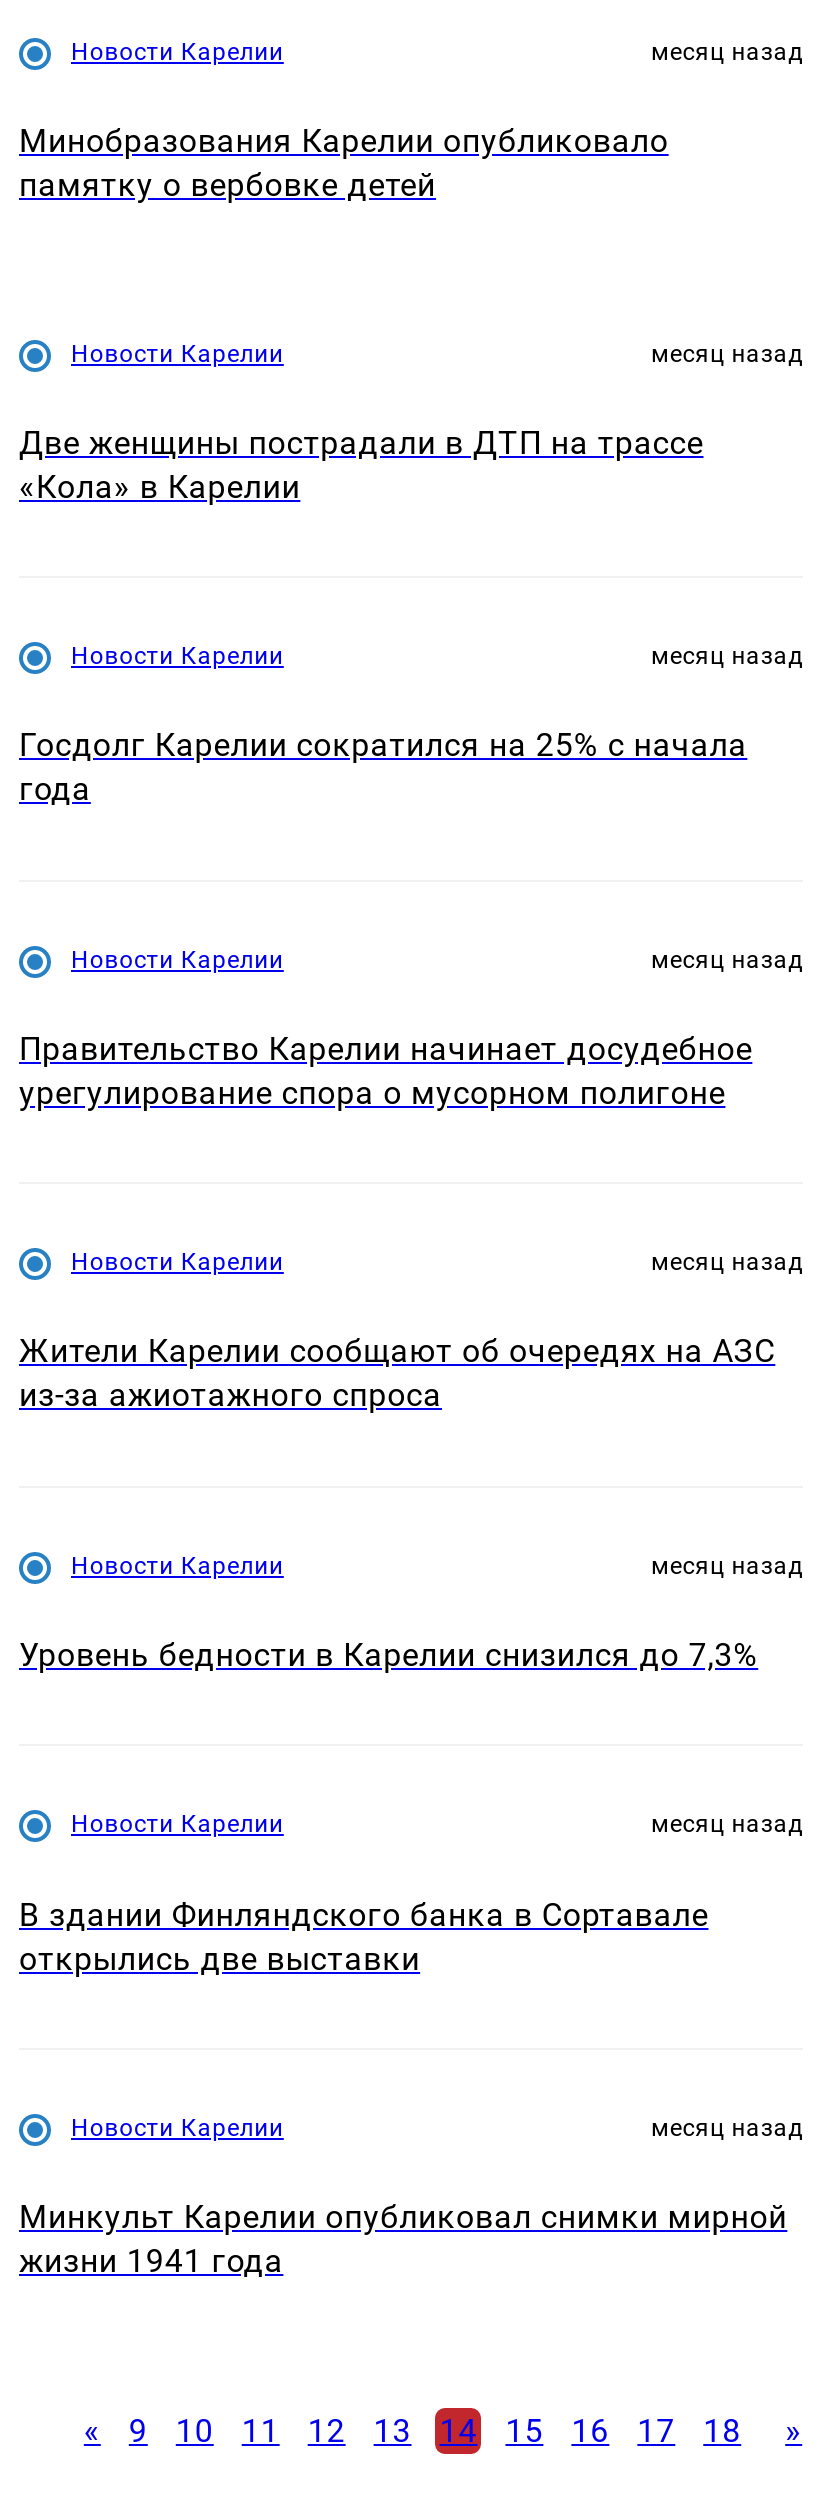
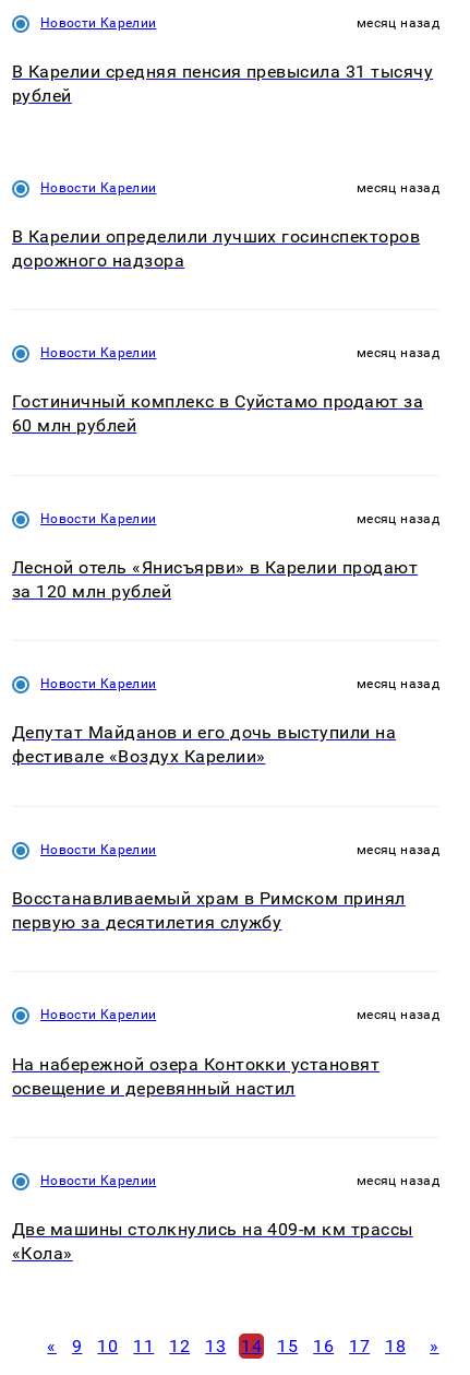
- Минобразования Карелии опубликовало
- памятку о вербовке детей
+ В Карелии средняя пенсия превысила 31 тысячу
+ рублей

- Две женщины пострадали в ДТП на трассе
- «Кола» в Карелии
+ В Карелии определили лучших госинспекторов
+ дорожного надзора

- Госдолг Карелии сократился на 25% с начала
- года
+ Гостиничный комплекс в Суйстамо продают за
+ 60 млн рублей

- Правительство Карелии начинает досудебное
- урегулирование спора о мусорном полигоне
+ Лесной отель «Янисъярви» в Карелии продают
+ за 120 млн рублей

- Жители Карелии сообщают об очередях на АЗС
- из-за ажиотажного спроса
+ Депутат Майданов и его дочь выступили на
+ фестивале «Воздух Карелии»

- Уровень бедности в Карелии снизился до 7,3%
+ Восстанавливаемый храм в Римском принял
+ первую за десятилетия службу

- В здании Финляндского банка в Сортавале
- открылись две выставки
+ На набережной озера Контокки установят
+ освещение и деревянный настил

- Минкульт Карелии опубликовал снимки мирной
- жизни 1941 года
+ Две машины столкнулись на 409-м км трассы
+ «Кола»
